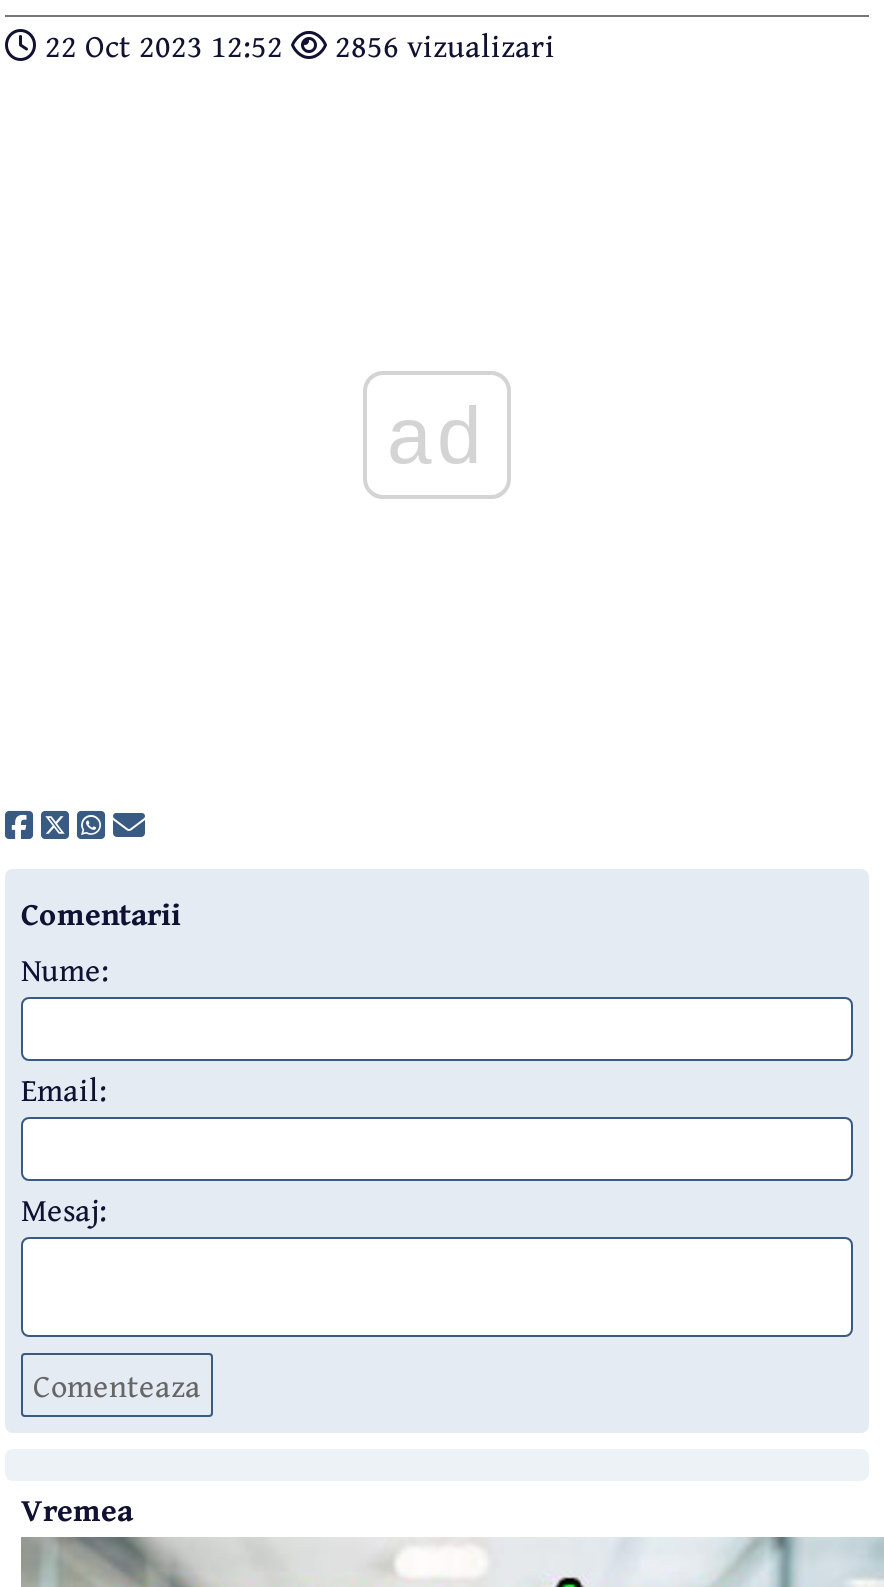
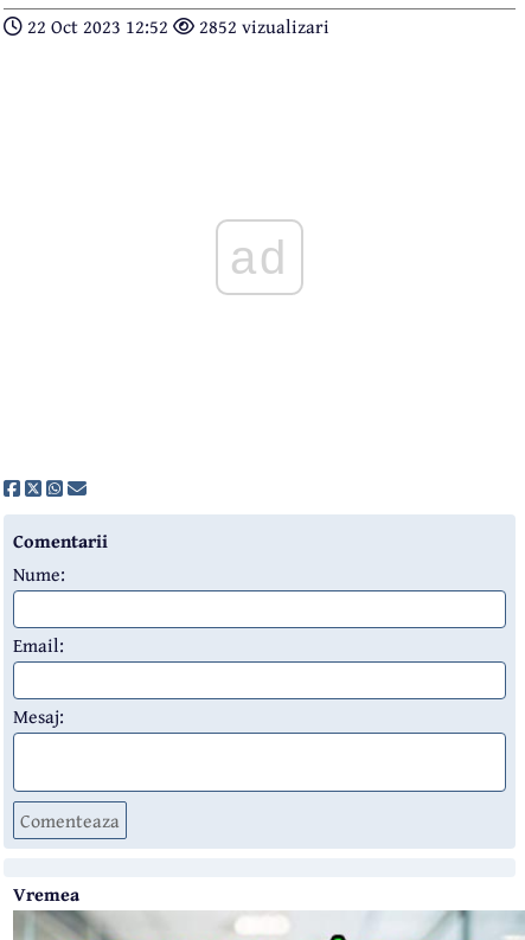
- 22 Oct 2023 12:52 2856 vizualizari
+ 22 Oct 2023 12:52 2852 vizualizari
